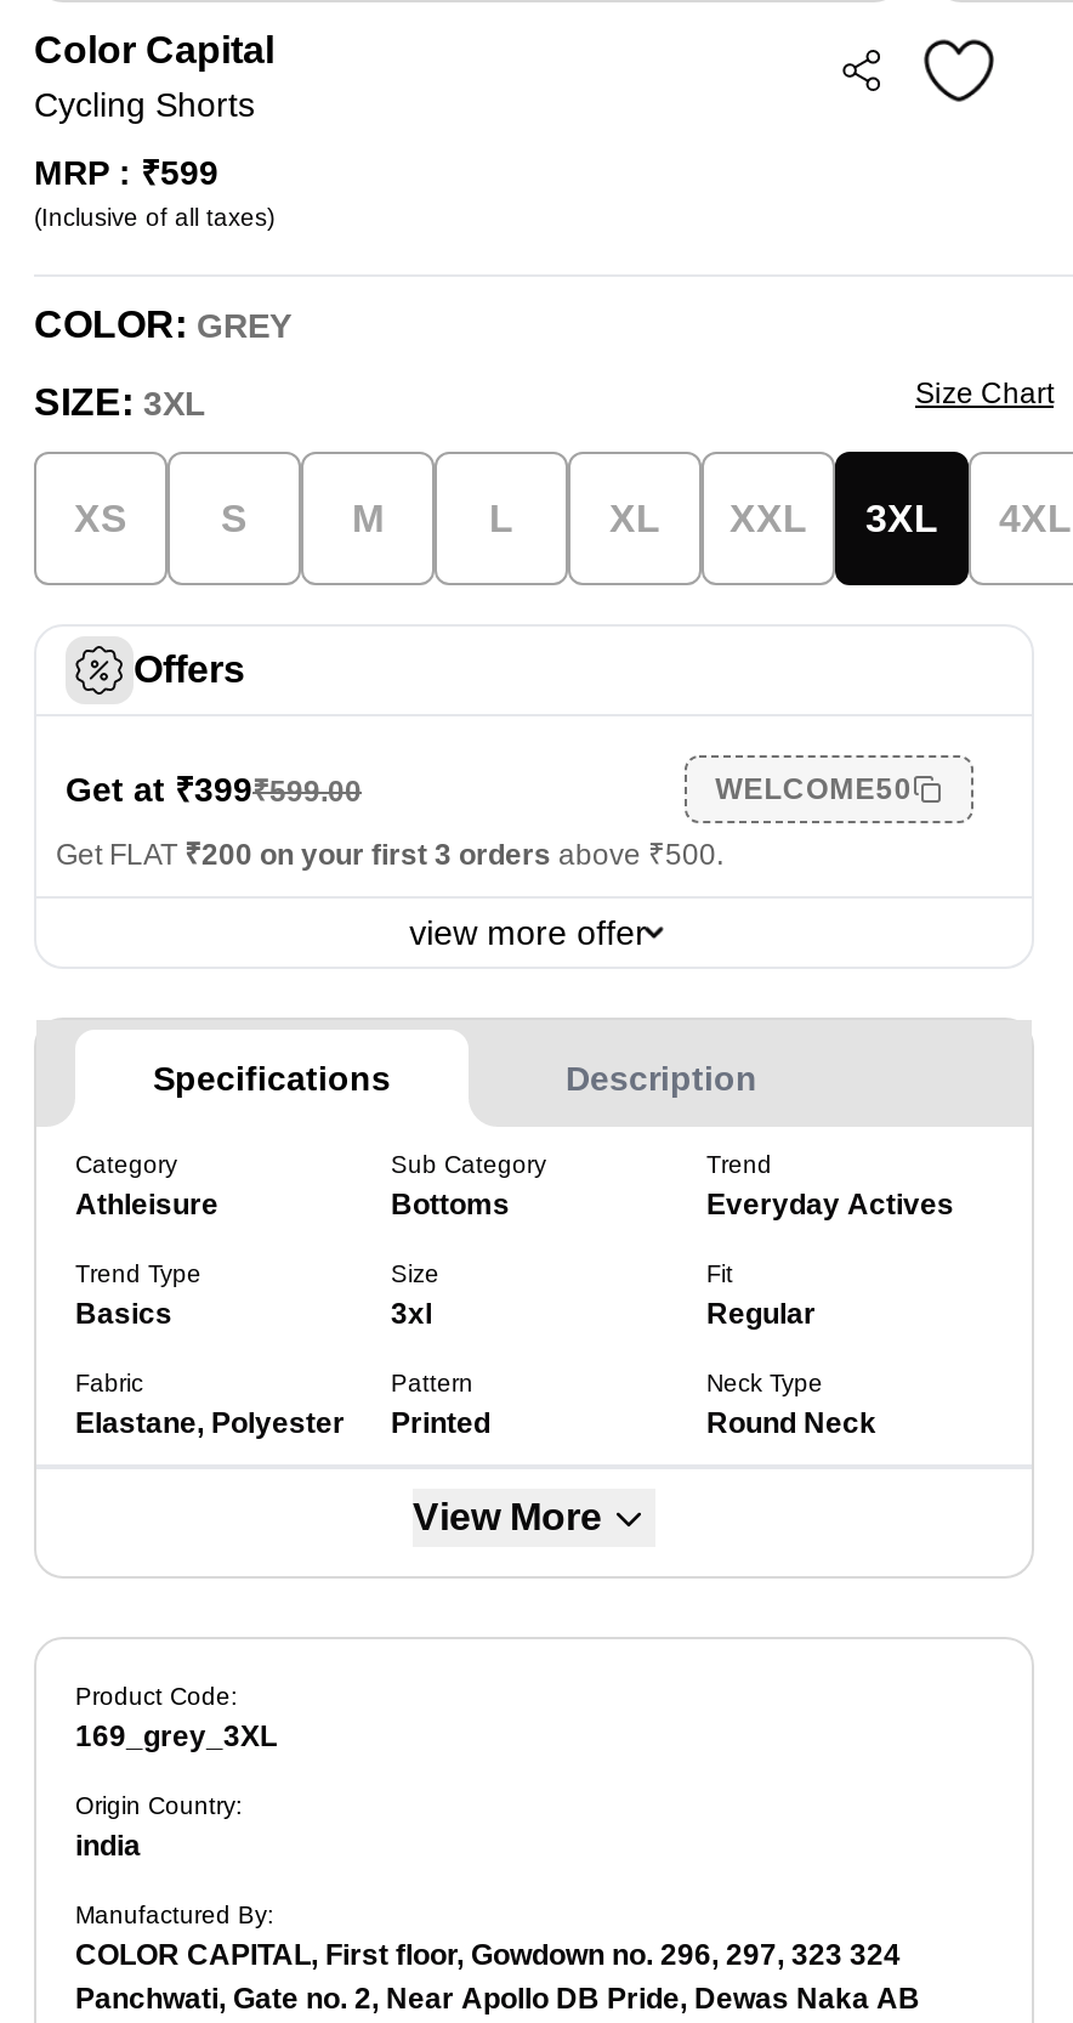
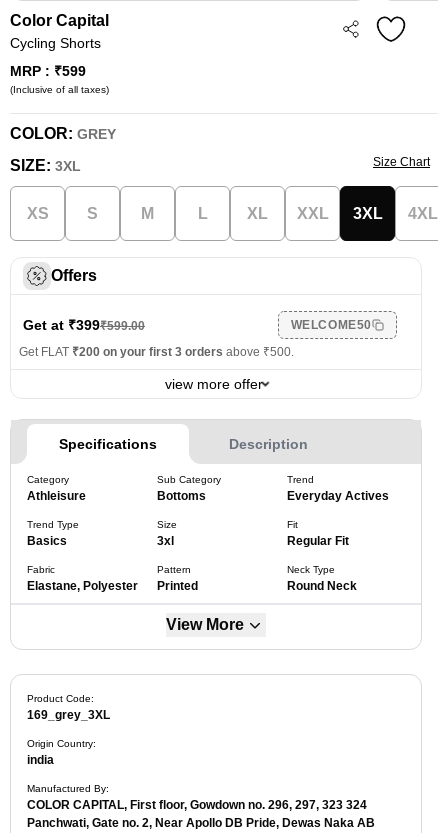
- Regular
+ Regular Fit
